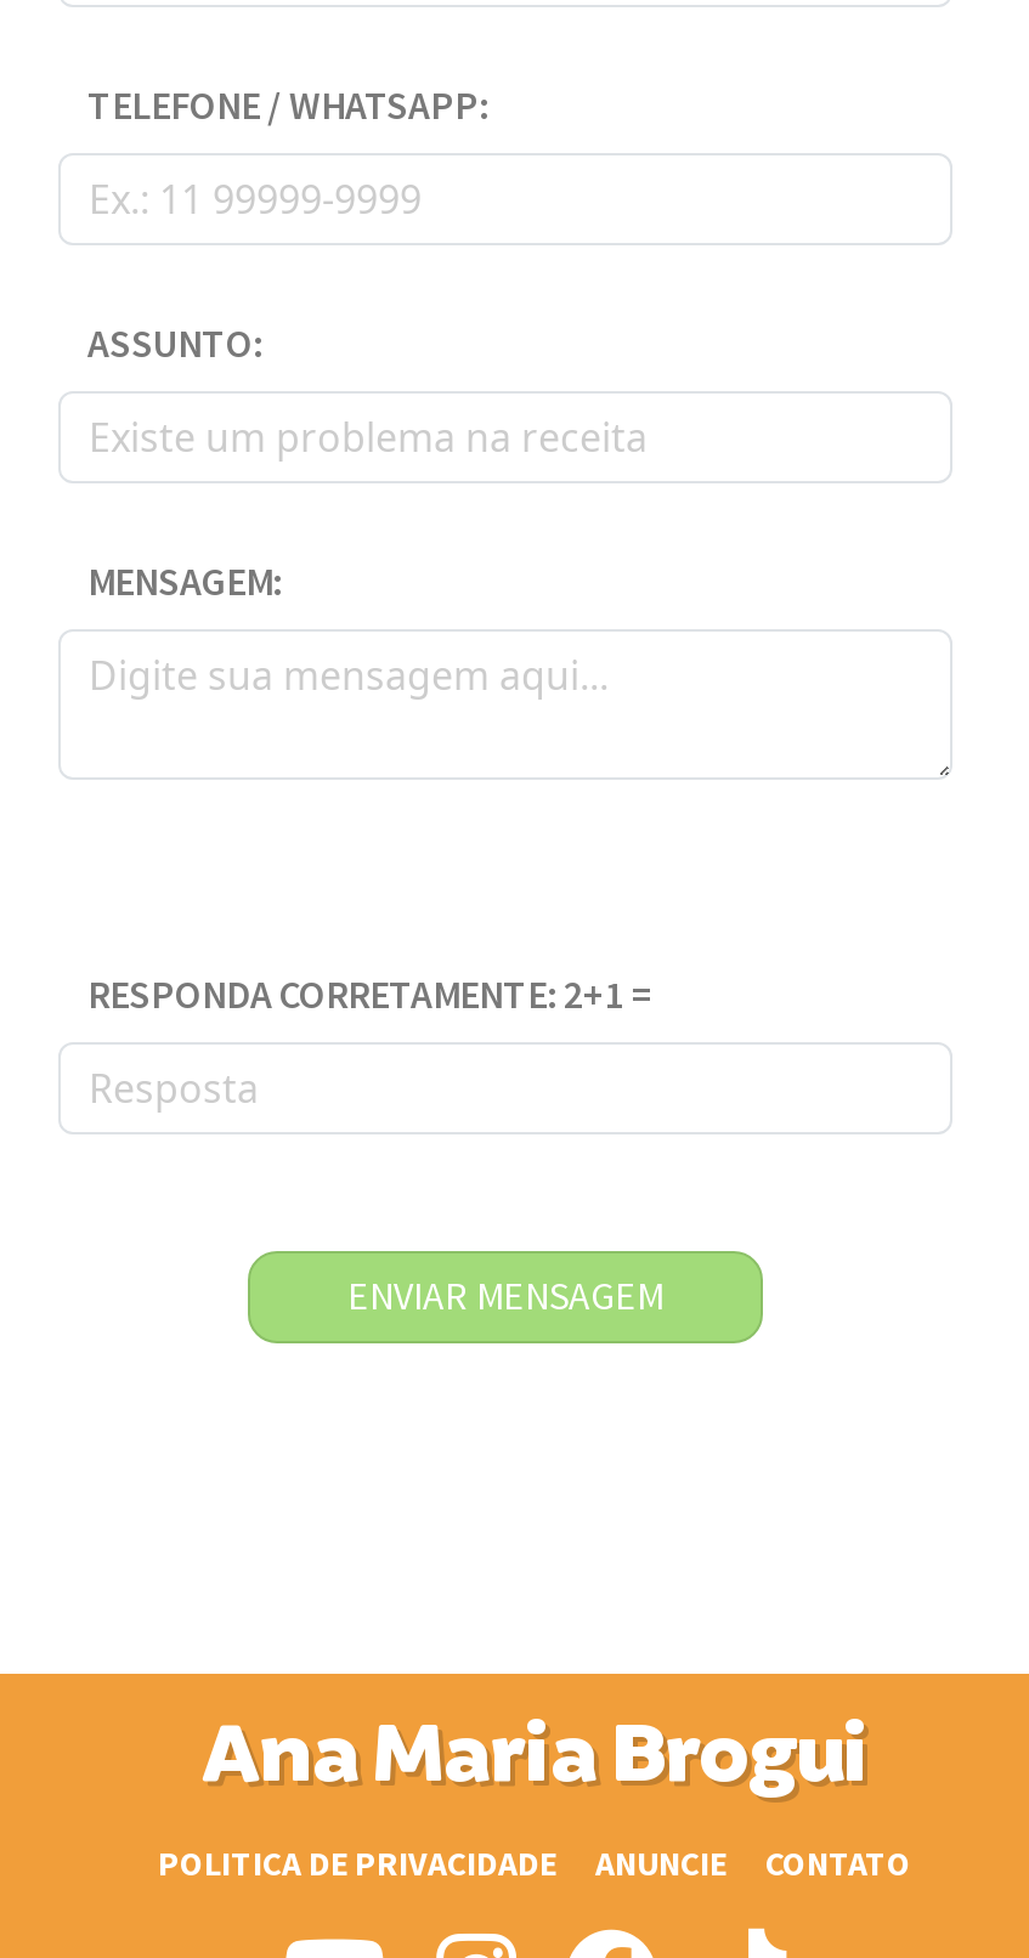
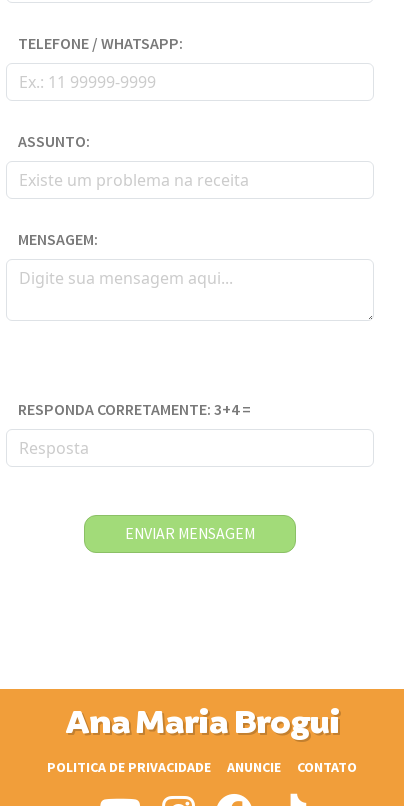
- RESPONDA CORRETAMENTE: 2+1 =
+ RESPONDA CORRETAMENTE: 3+4 =
